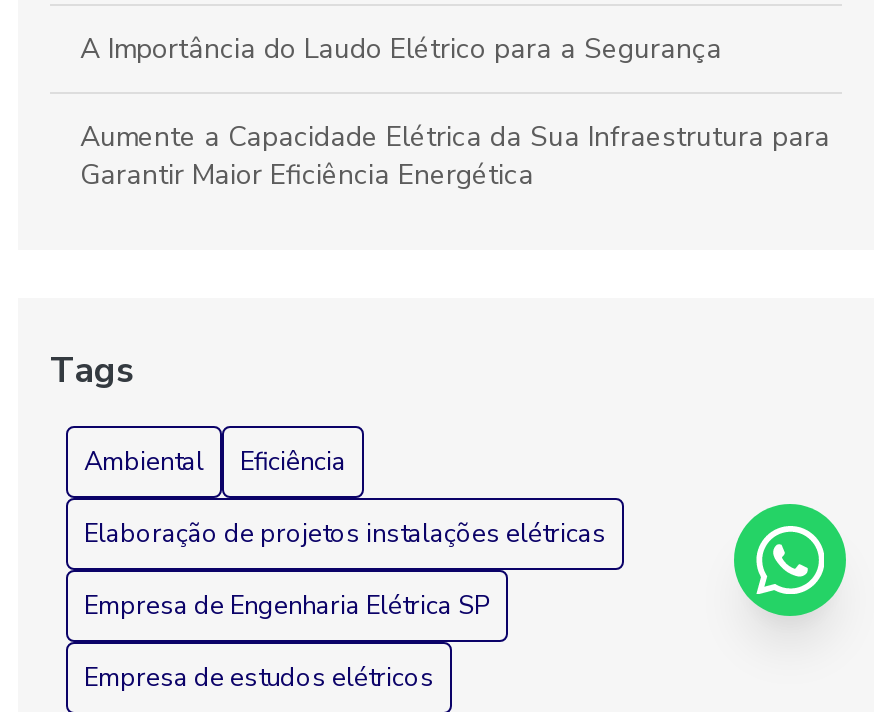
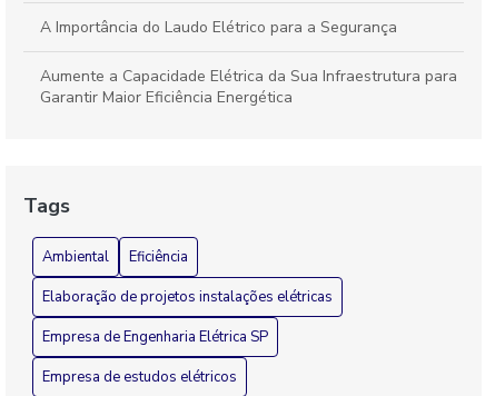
- [image]
